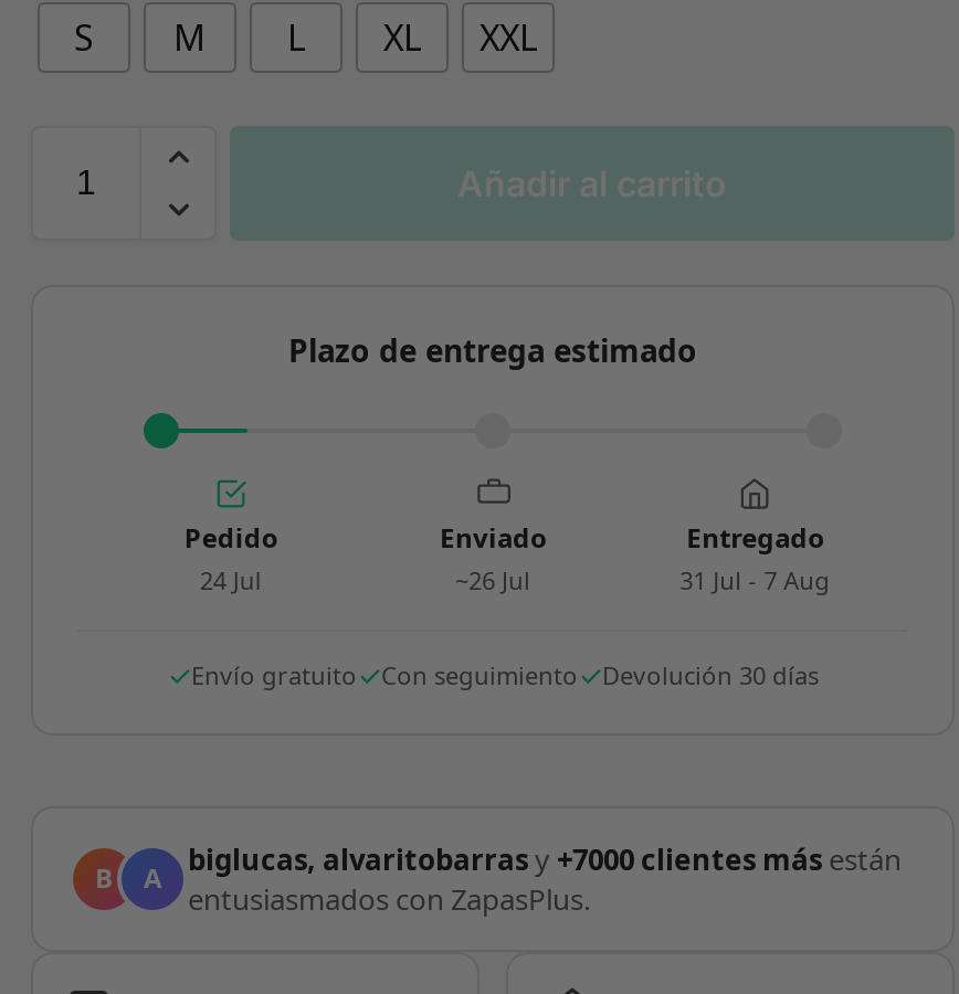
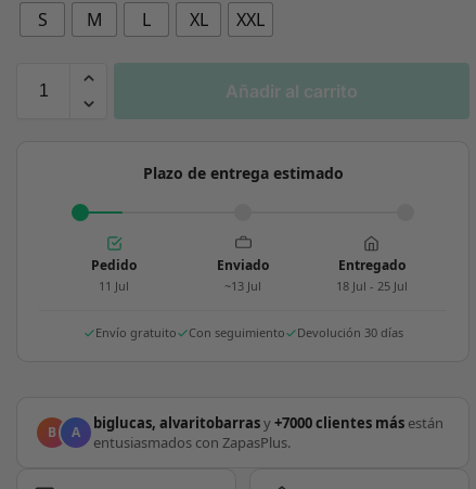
- 24 Jul
+ 11 Jul

- ~26 Jul
+ ~13 Jul

- 31 Jul - 7 Aug
+ 18 Jul - 25 Jul
